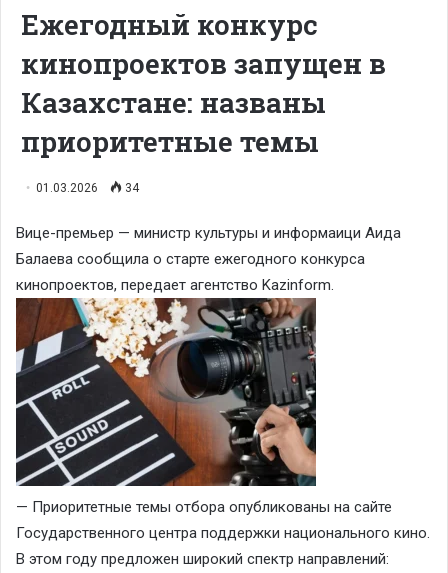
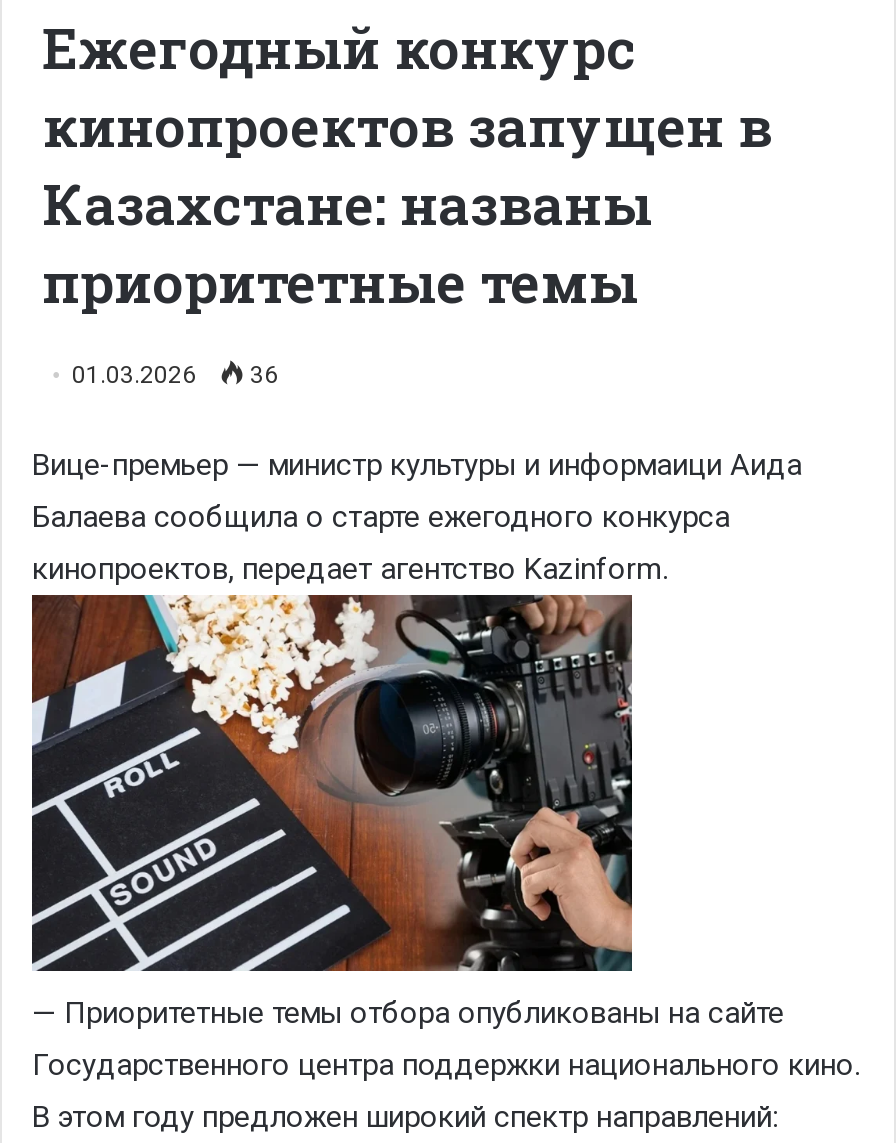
- 01.03.2026 34
+ 01.03.2026 36
